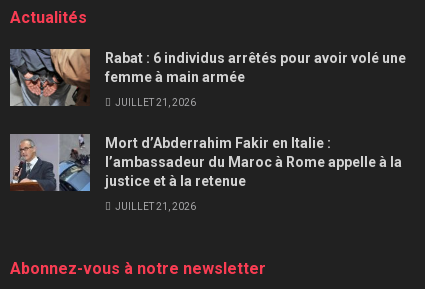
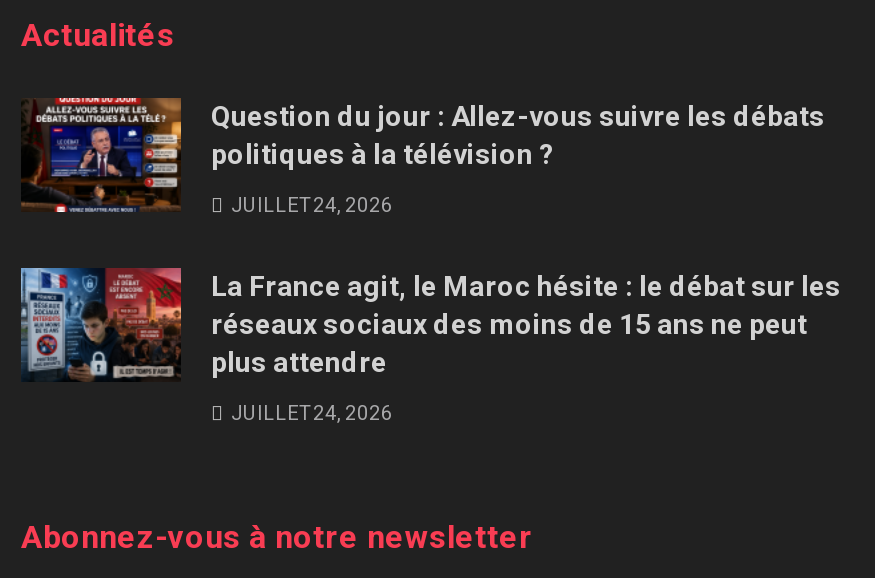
- [image]
- Rabat : 6 individus arrêtés pour avoir volé une
- femme à main armée
+ [image]
+ Question du jour : Allez-vous suivre les débats
+ politiques à la télévision ?

- JUILLET 21, 2026
+ JUILLET 24, 2026

- [image]
- Mort d’Abderrahim Fakir en Italie :
- l’ambassadeur du Maroc à Rome appelle à la
- justice et à la retenue
+ [image]
+ La France agit, le Maroc hésite : le débat sur les
+ réseaux sociaux des moins de 15 ans ne peut
+ plus attendre

- JUILLET 21, 2026
+ JUILLET 24, 2026
